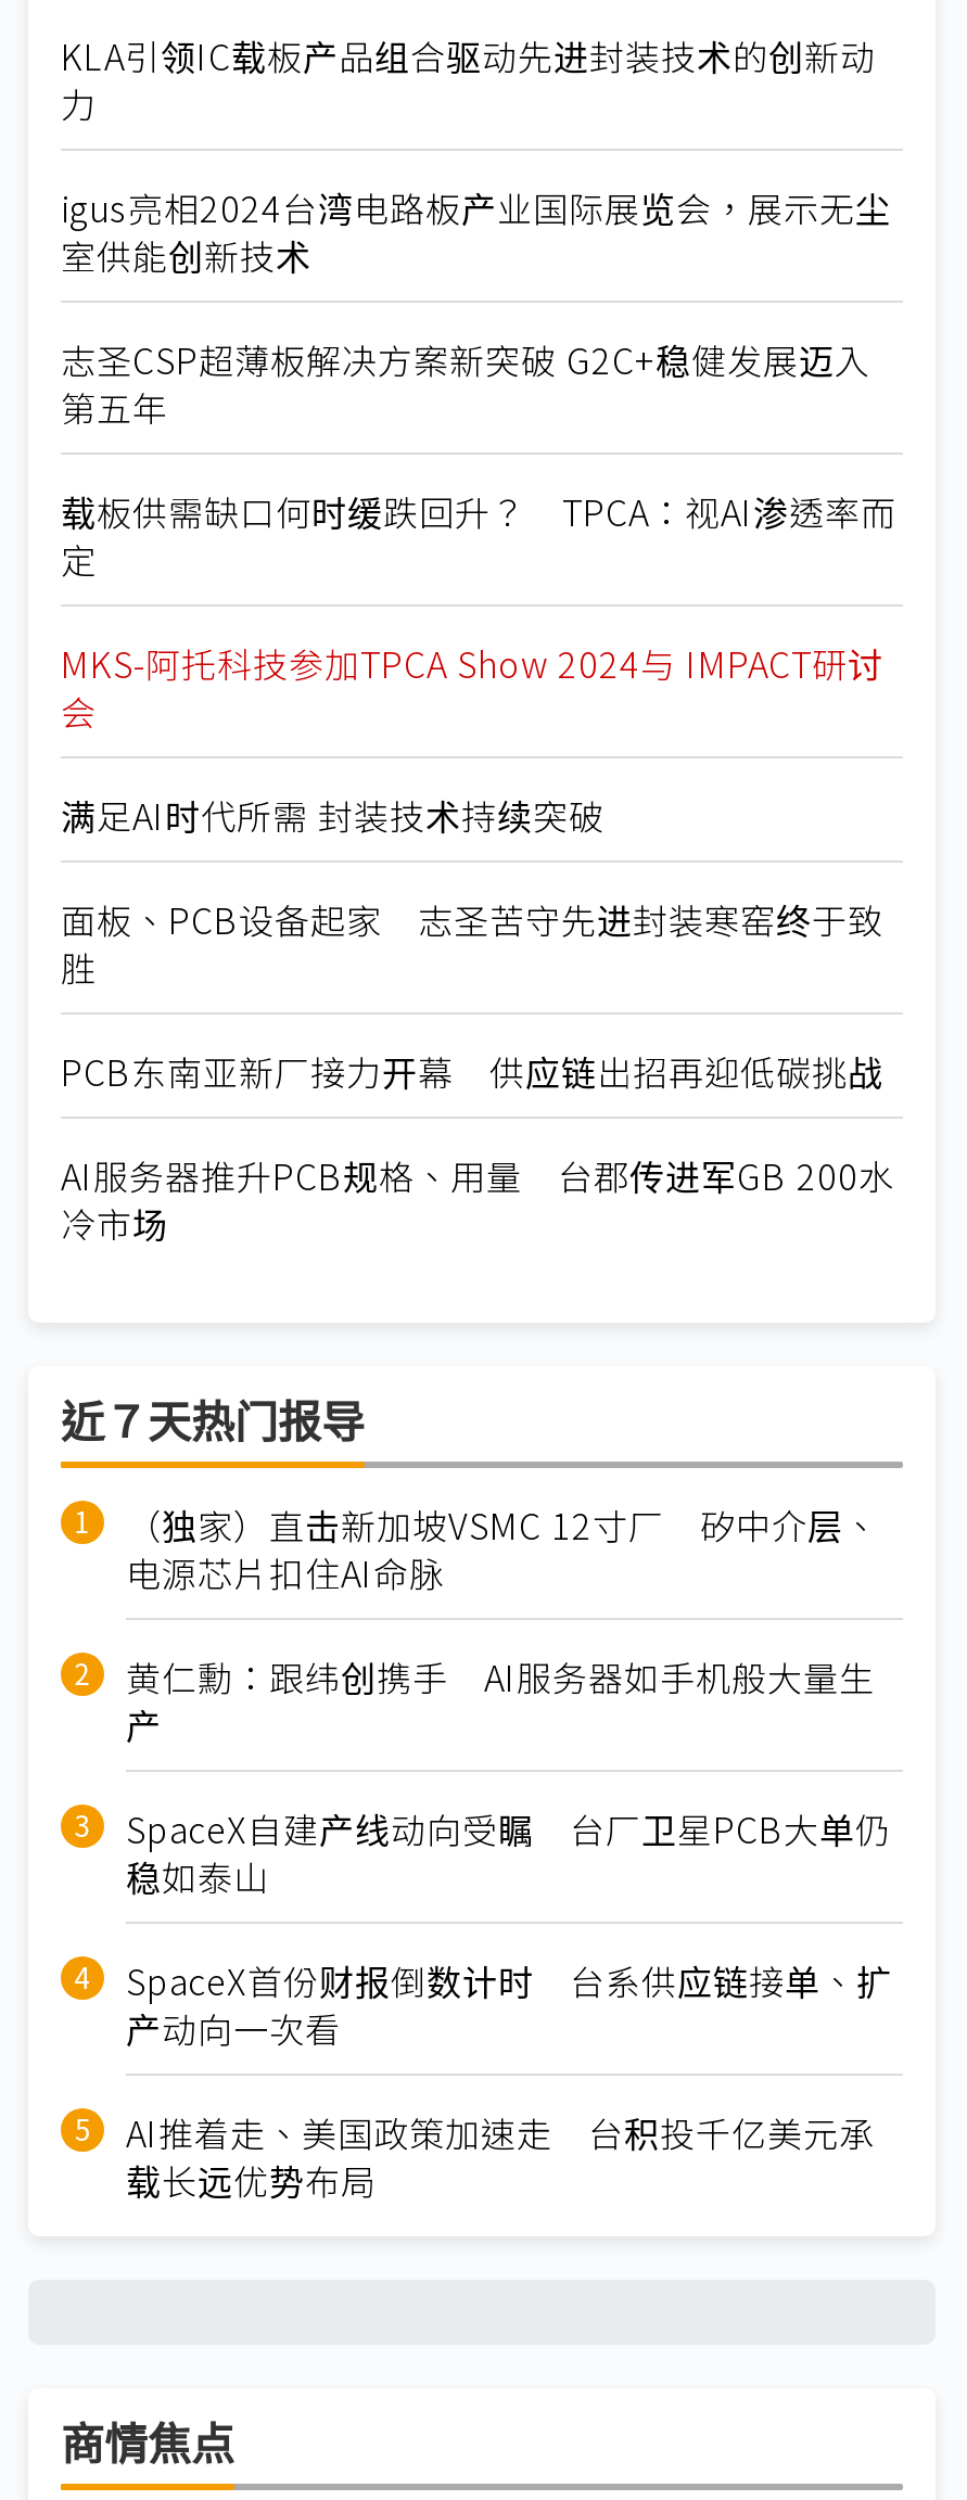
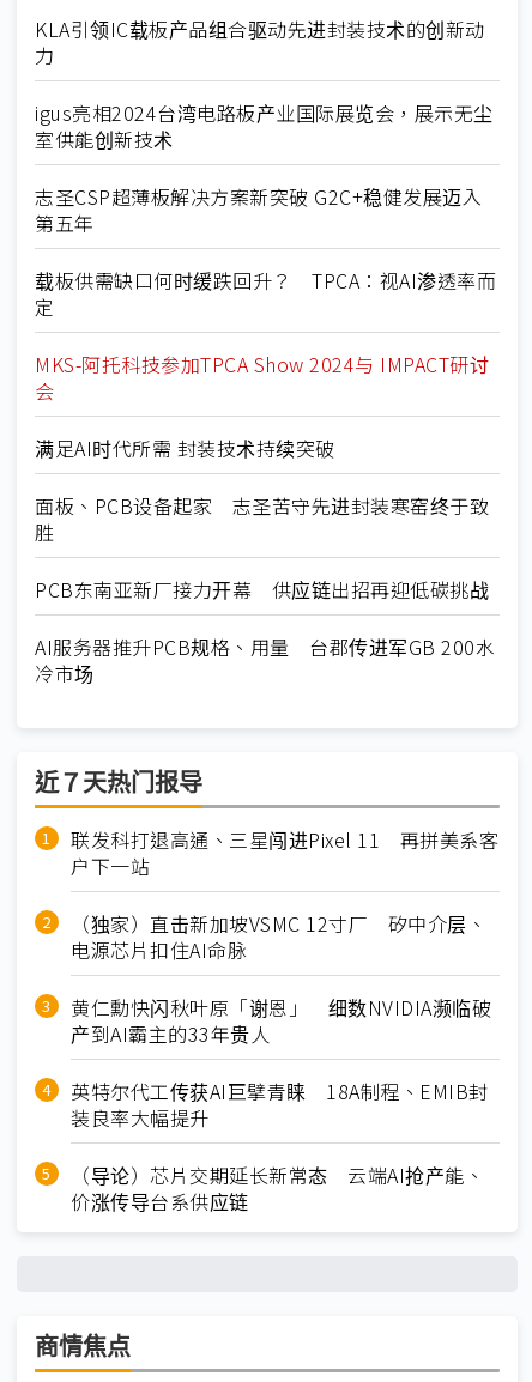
+ 联发科打退高通、三星闯进Pixel 11 再拼美系客
+ 户下一站

moved down: （独家）直击新加坡VSMC 12寸厂 矽中介层、 | 电源芯片扣住AI命脉

- 黄仁勳：跟纬创携手 AI服务器如手机般大量生
- 产
- SpaceX自建产线动向受瞩 台厂卫星PCB大单仍
- 稳如泰山
- SpaceX首份财报倒数计时 台系供应链接单、扩
- 产动向一次看
- AI推着走、美国政策加速走 台积投千亿美元承
- 载长远优势布局
+ 黄仁勳快闪秋叶原「谢恩」 细数NVIDIA濒临破
+ 产到AI霸主的33年贵人
+ 英特尔代工传获AI巨擘青睐 18A制程、EMIB封
+ 装良率大幅提升
+ （导论）芯片交期延长新常态 云端AI抢产能、
+ 价涨传导台系供应链
